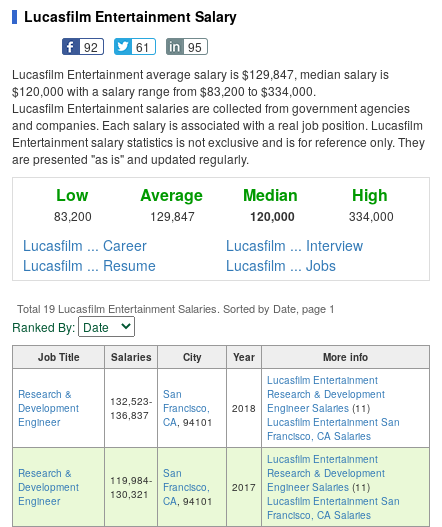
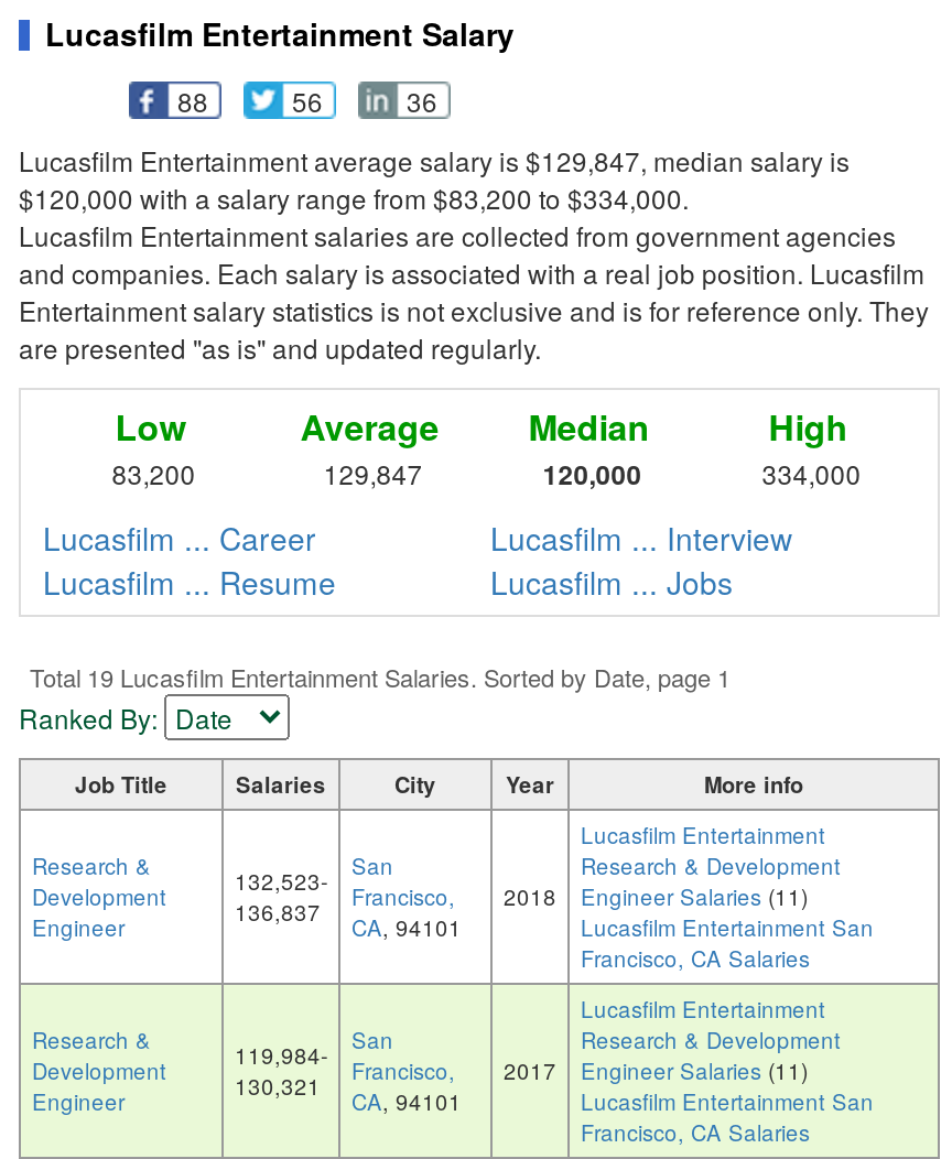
- 92
+ 88

- 61
+ 56

- 95
+ 36
